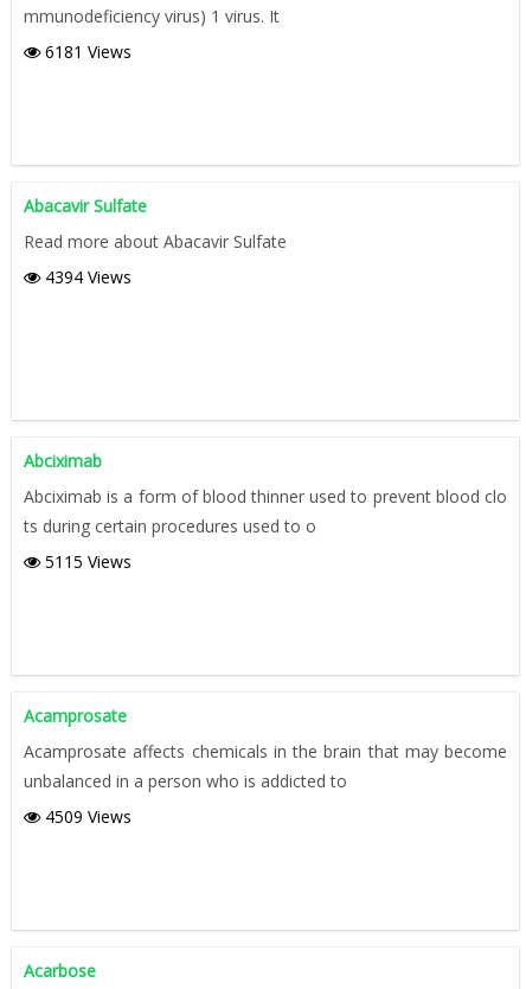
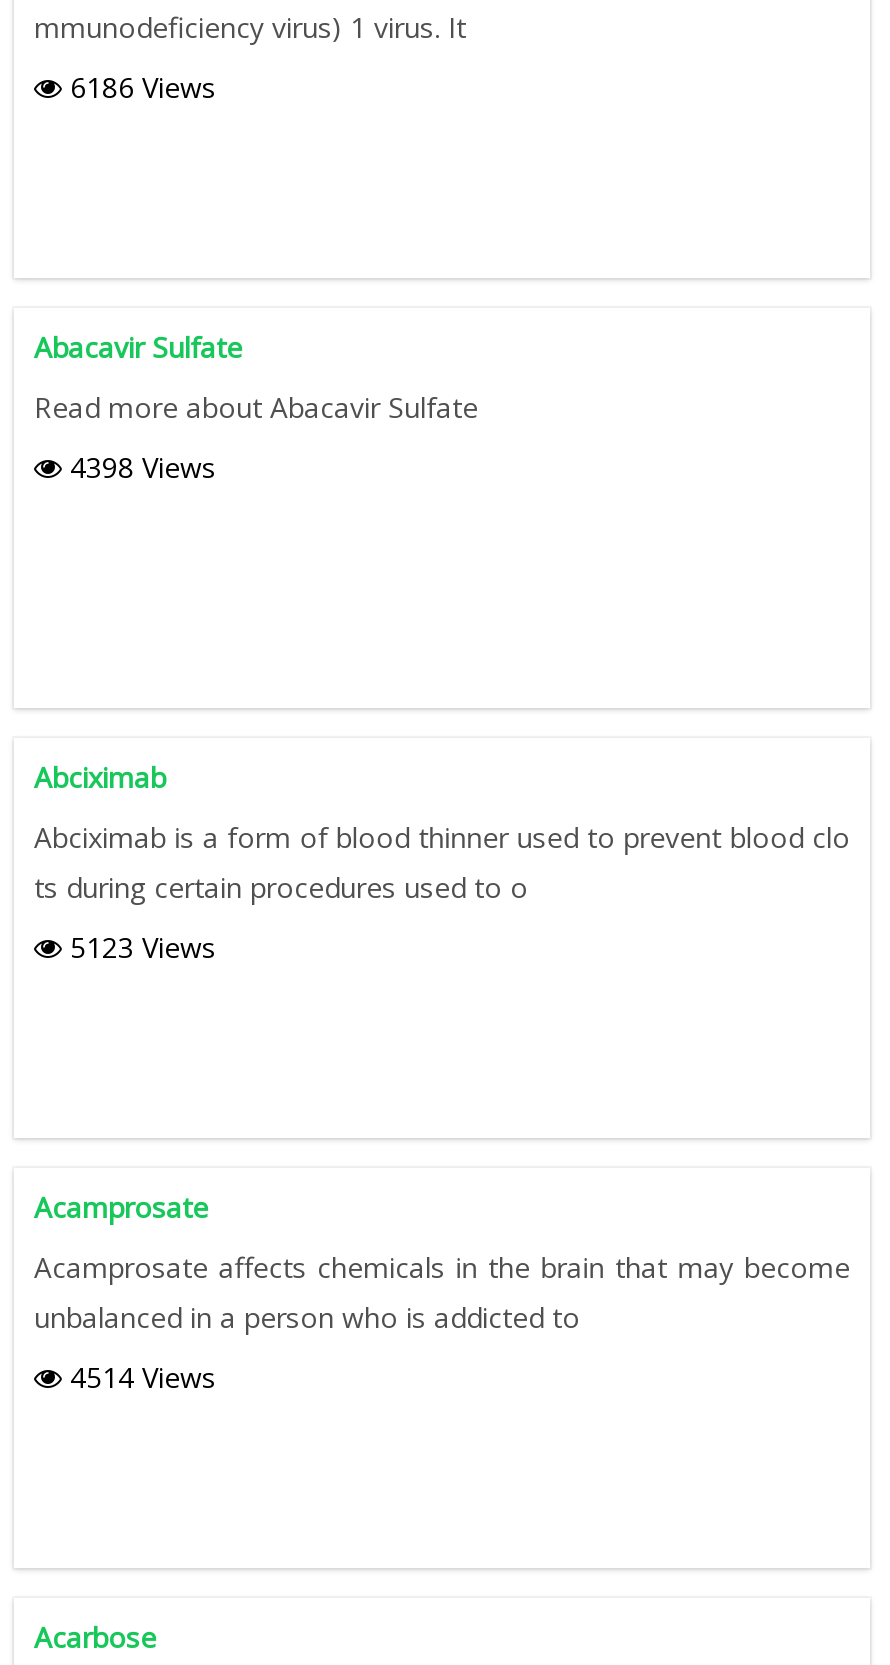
- 6181 Views
+ 6186 Views

- 4394 Views
+ 4398 Views

- 5115 Views
+ 5123 Views

- 4509 Views
+ 4514 Views
